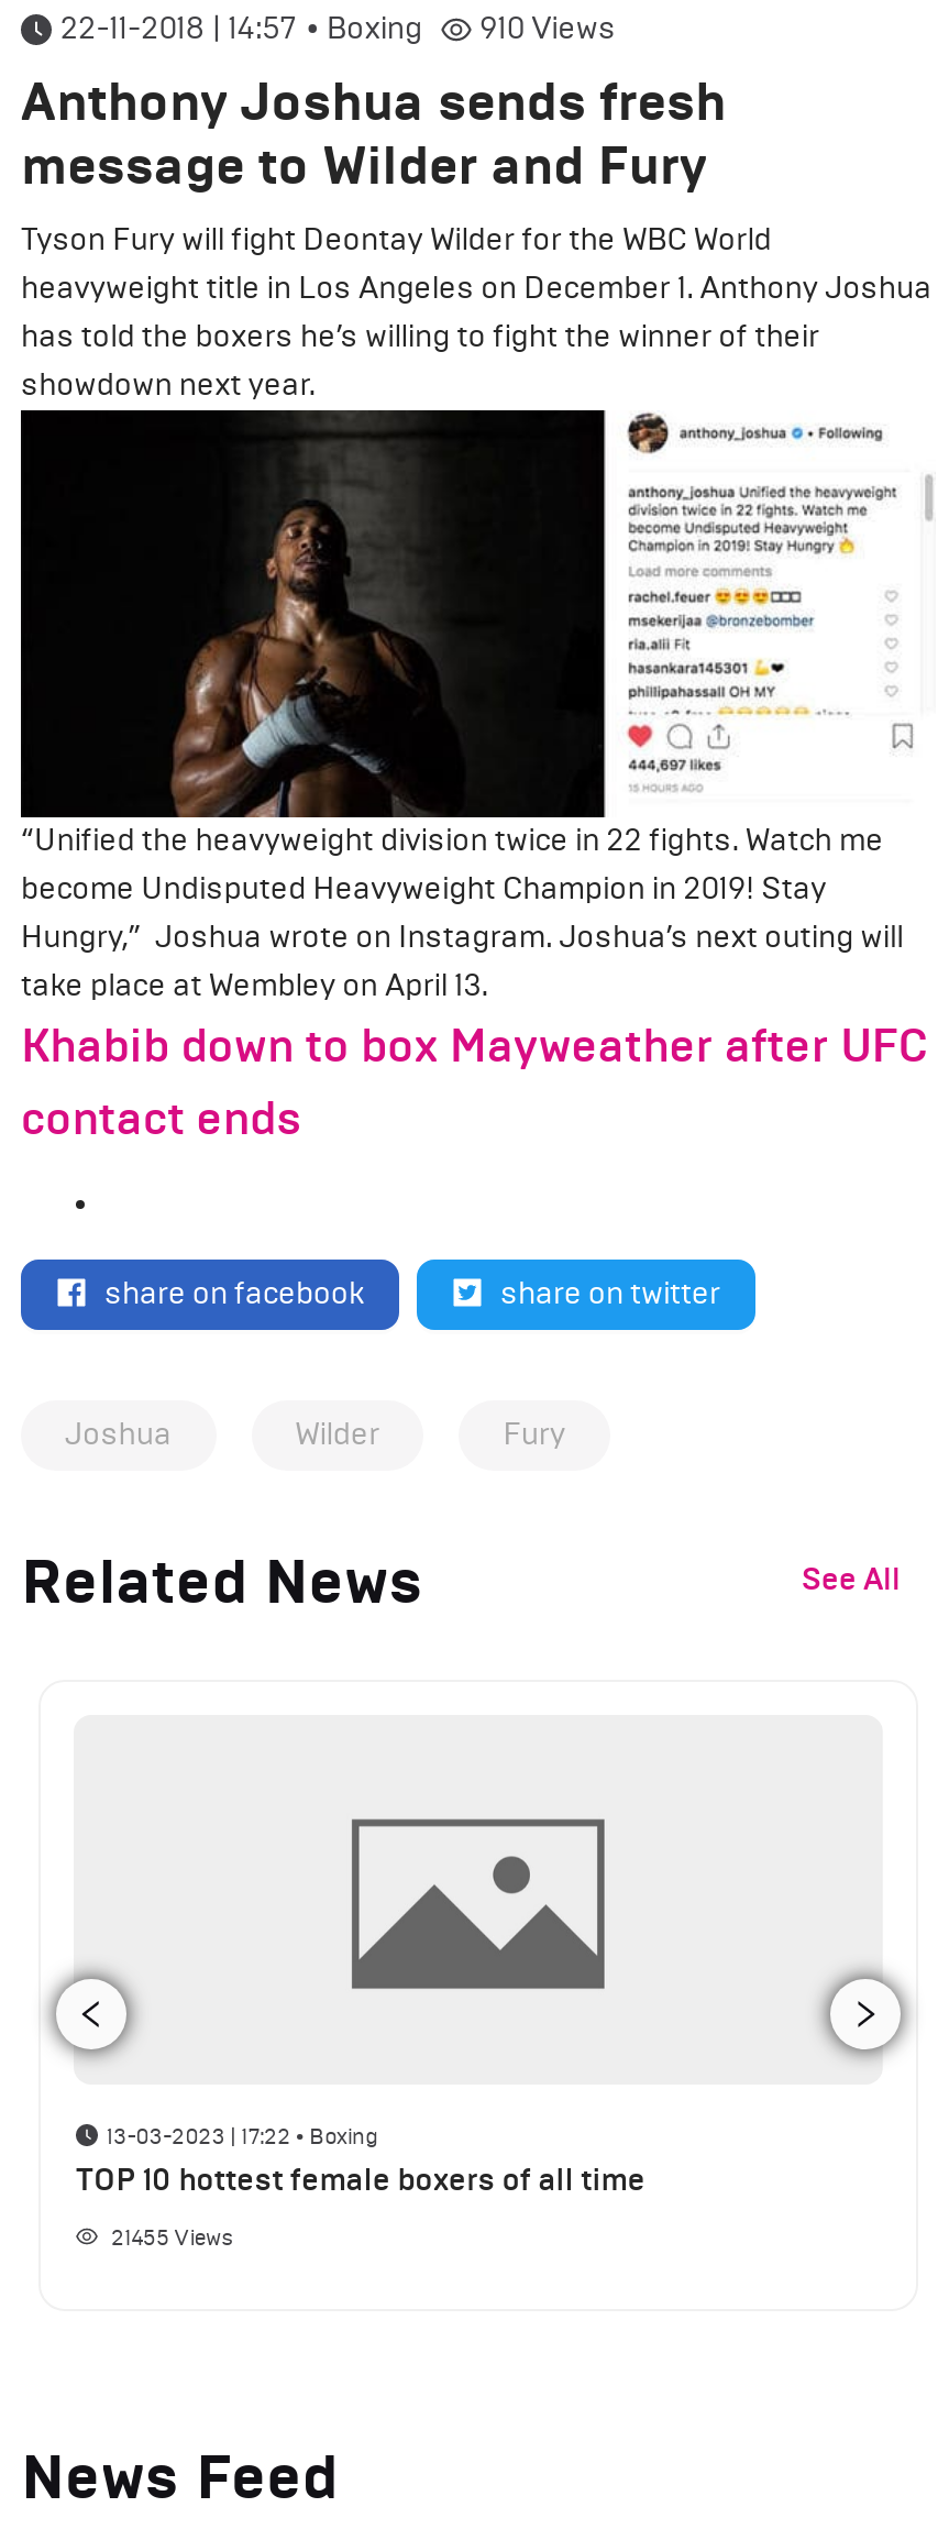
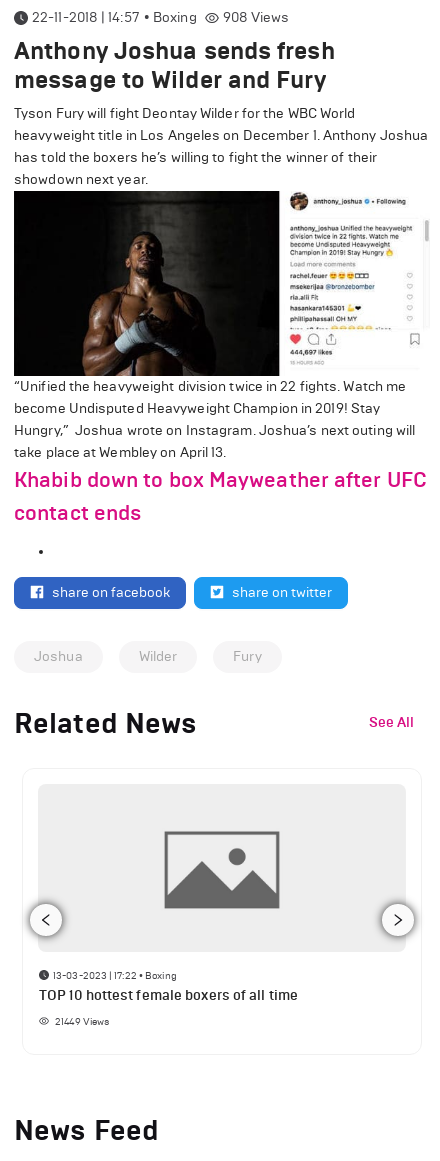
- 910 Views
+ 908 Views

- 21455 Views
+ 21449 Views
